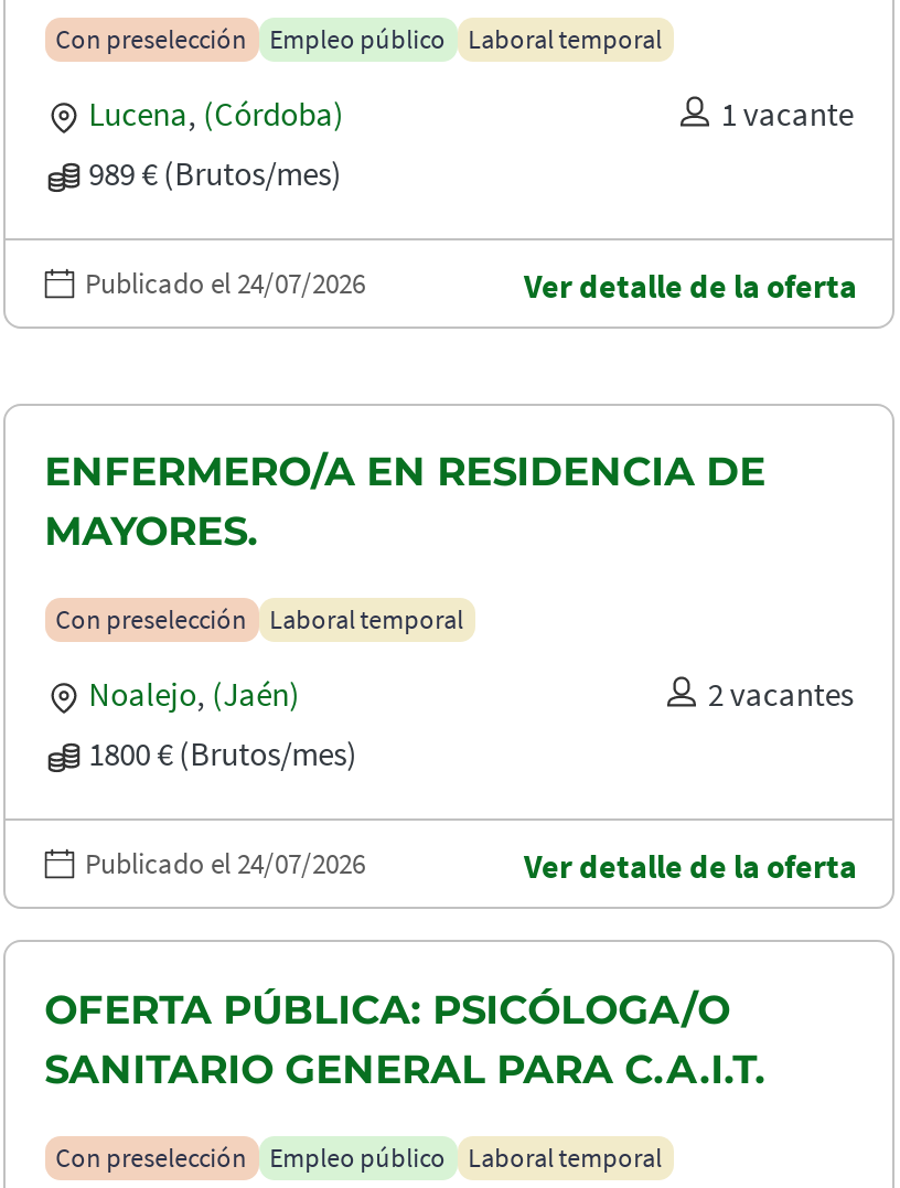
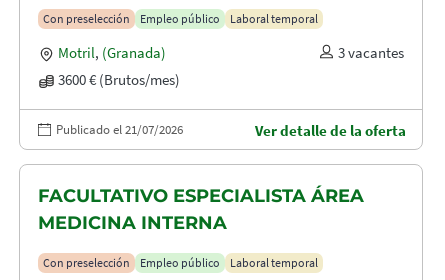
- Lucena, (Córdoba)
- 1 vacante
- 989 € (Brutos/mes)
+ Motril, (Granada)
+ 3 vacantes
+ 3600 € (Brutos/mes)

- Publicado el 24/07/2026
+ Publicado el 21/07/2026

- ENFERMERO/A EN RESIDENCIA DE
- MAYORES.
- Con preselección
- Laboral temporal
- Noalejo, (Jaén)
- 2 vacantes
- 1800 € (Brutos/mes)
- Publicado el 24/07/2026
- Ver detalle de la oferta
- OFERTA PÚBLICA: PSICÓLOGA/O
- SANITARIO GENERAL PARA C.A.I.T.
+ FACULTATIVO ESPECIALISTA ÁREA
+ MEDICINA INTERNA
